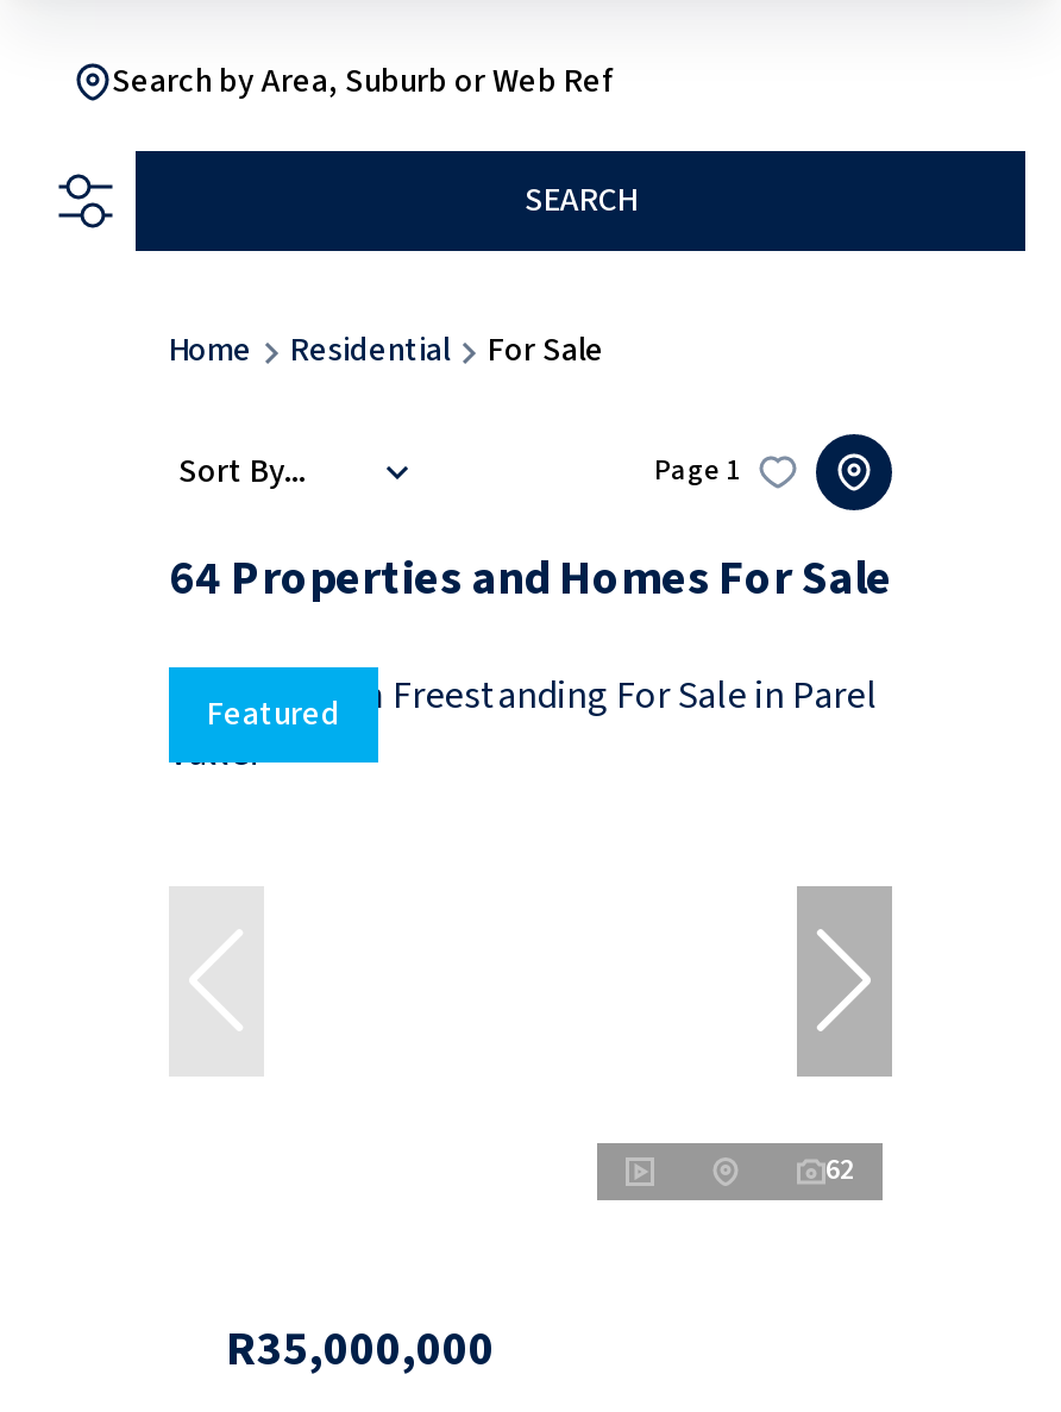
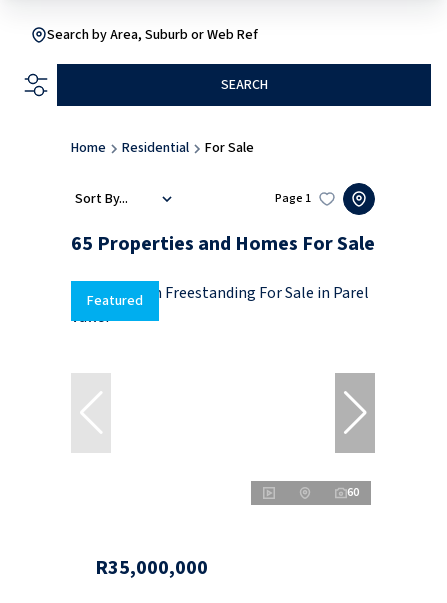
- 64 Properties and Homes For Sale
+ 65 Properties and Homes For Sale

- 62
+ 60
